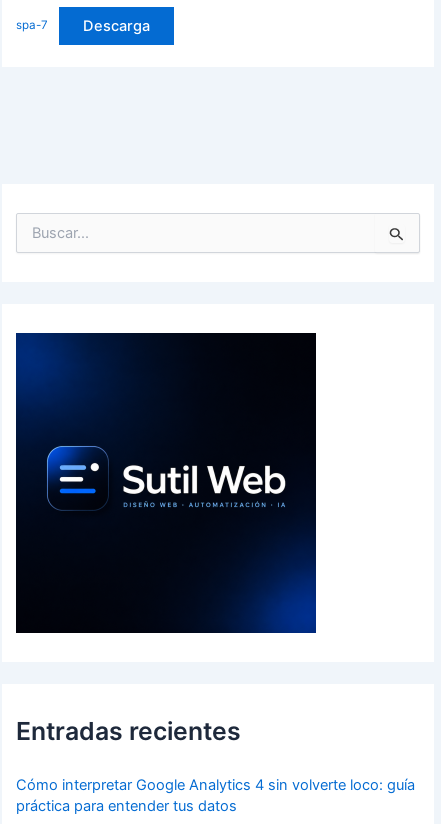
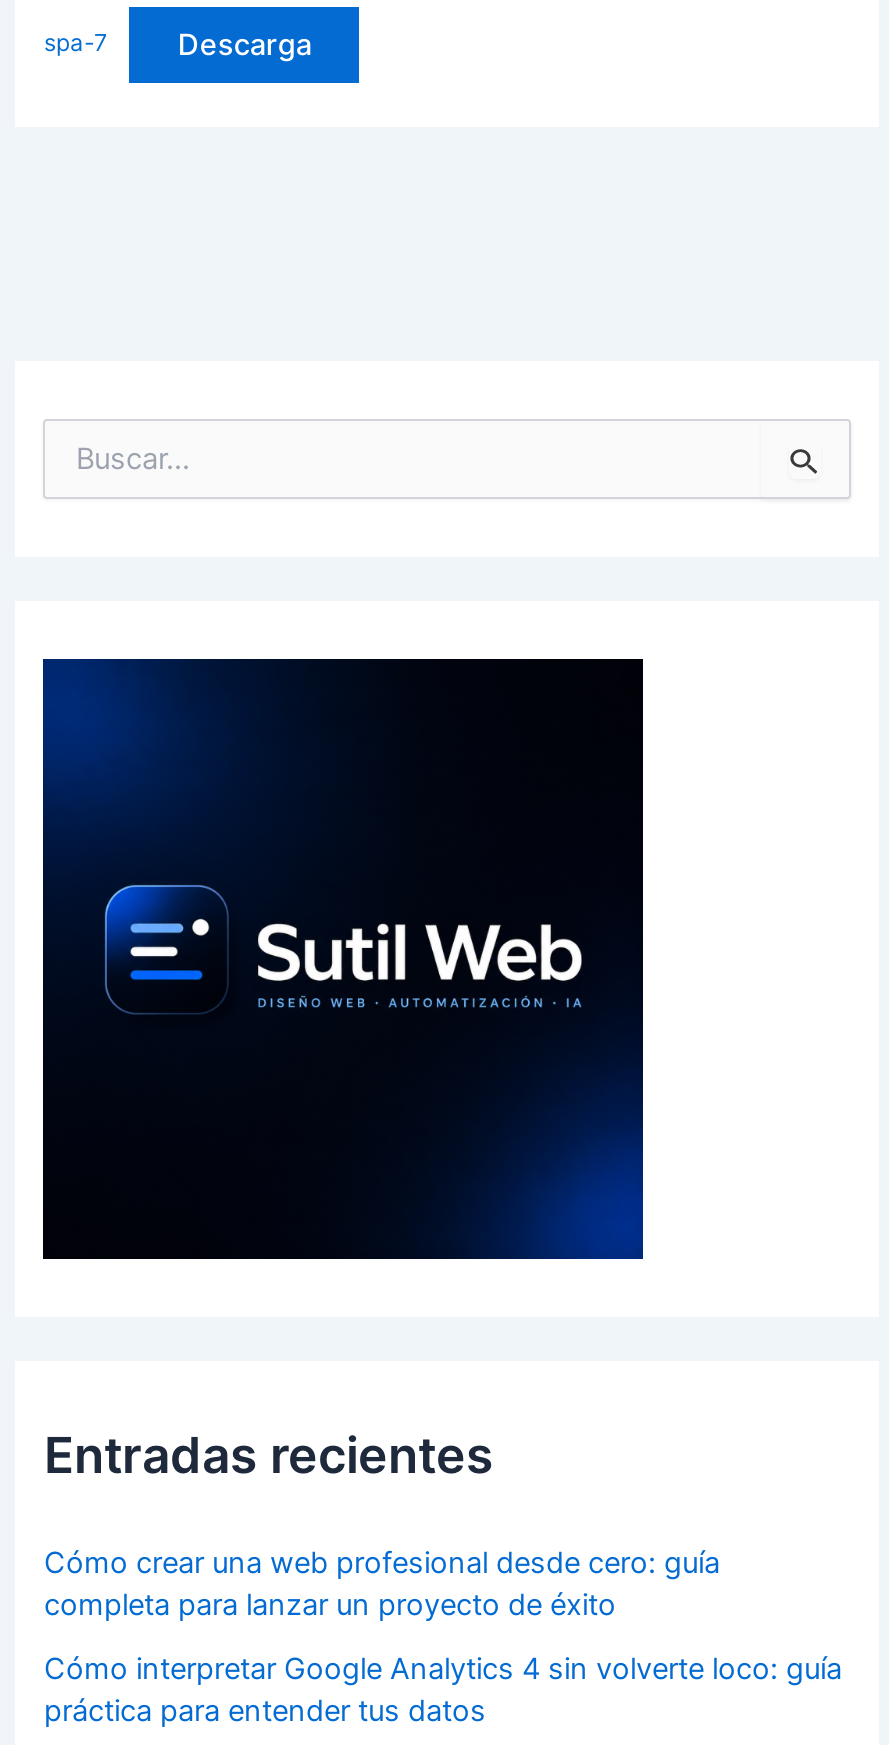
+ Cómo crear una web profesional desde cero: guía
+ completa para lanzar un proyecto de éxito
